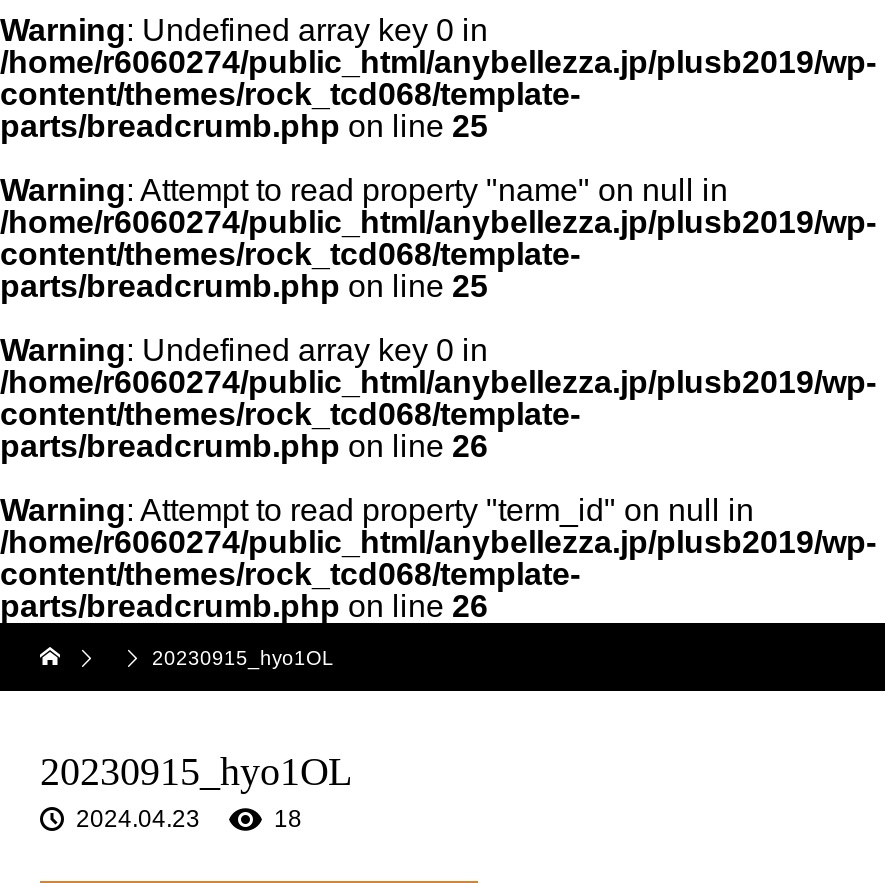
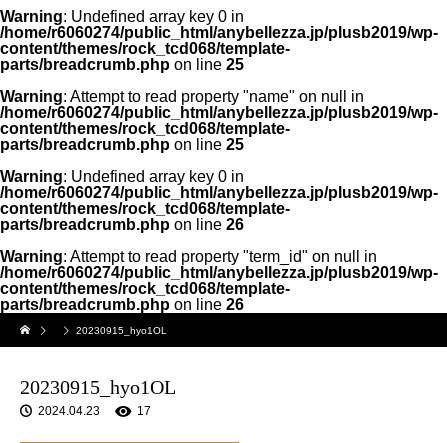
- 18
+ 17
